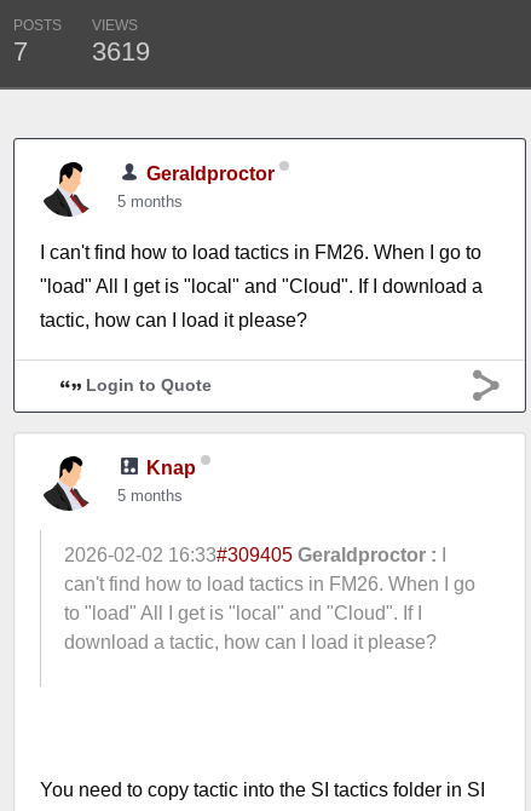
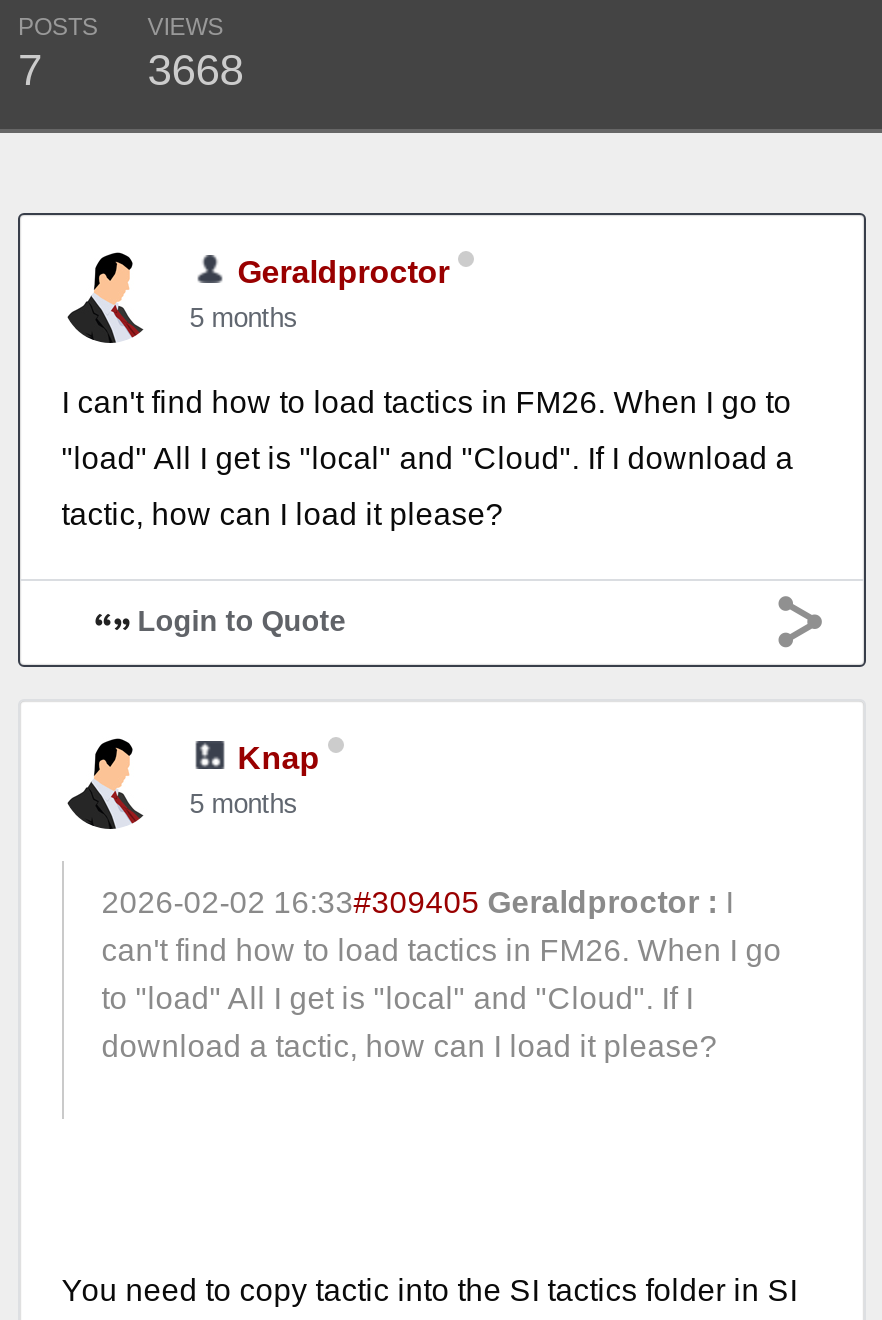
- 3619
+ 3668
